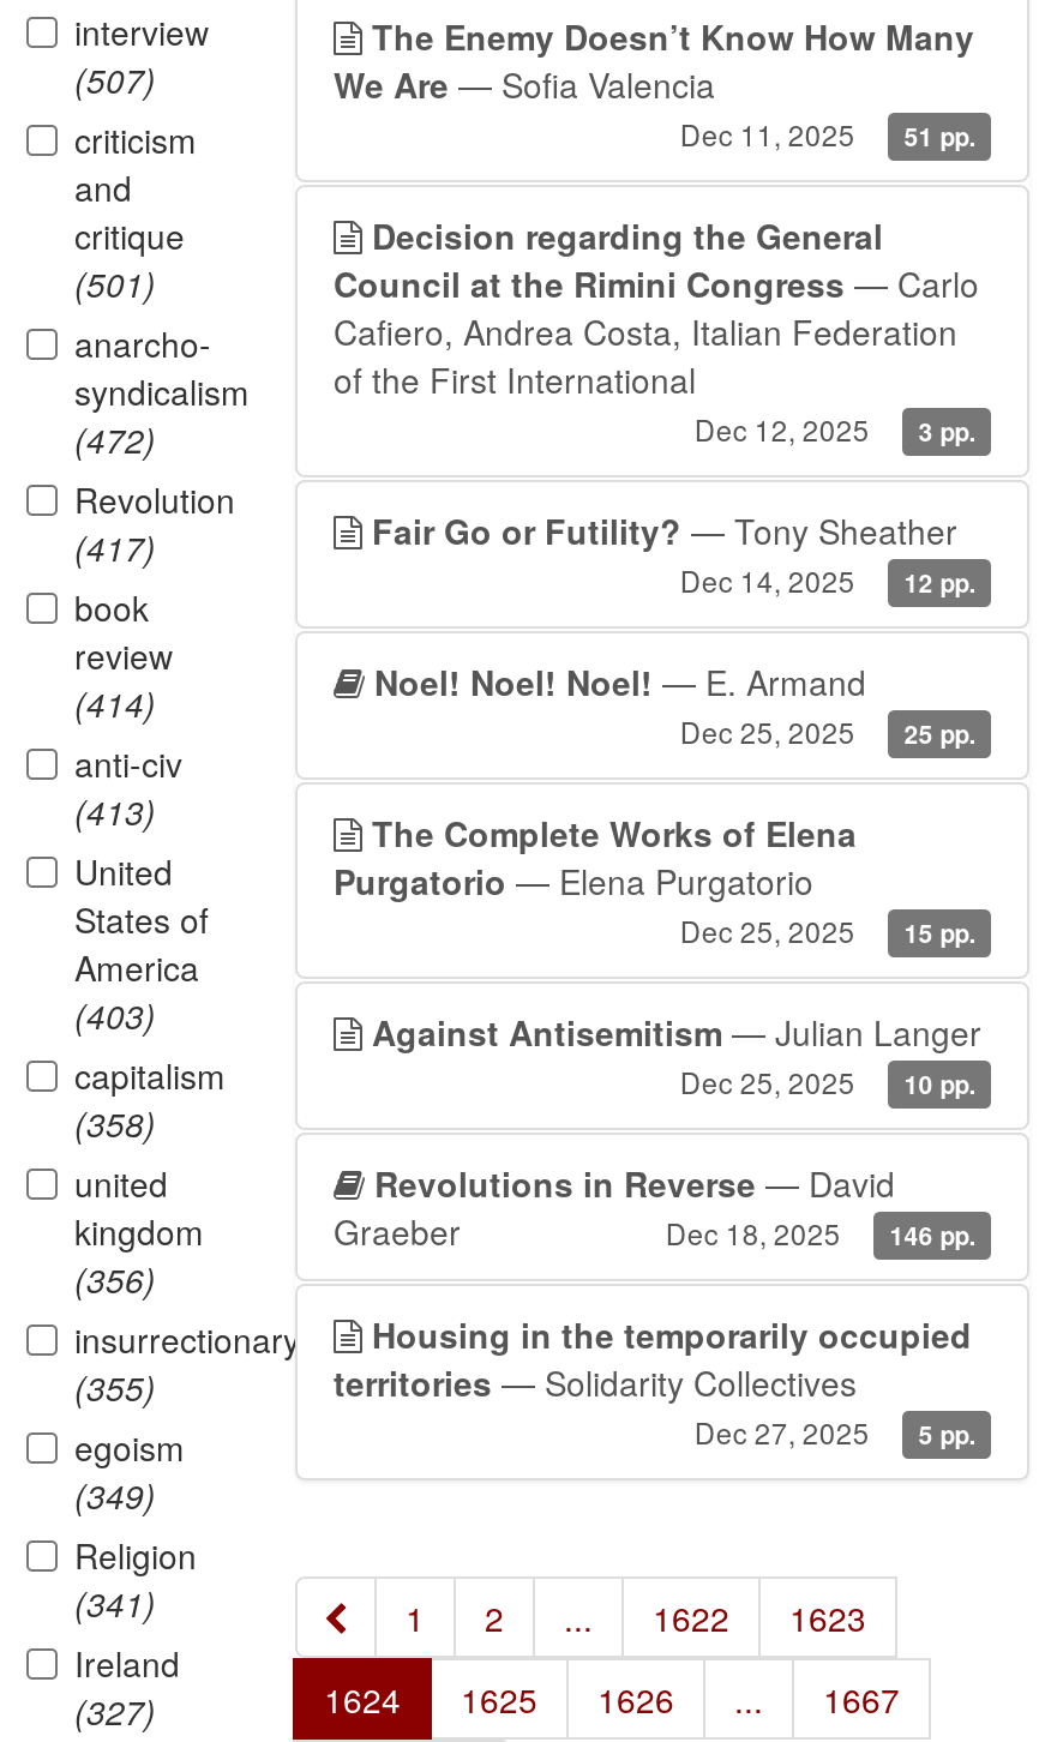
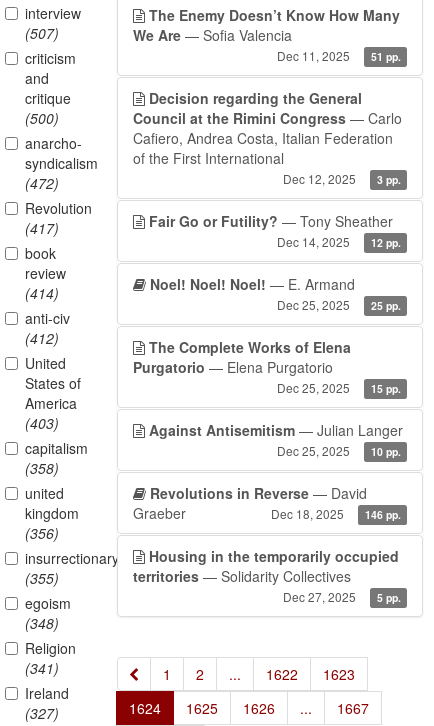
- (501)
+ (500)

- (413)
+ (412)

- (349)
+ (348)
